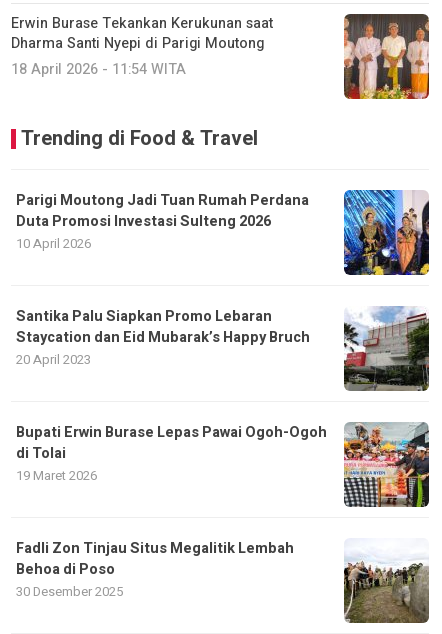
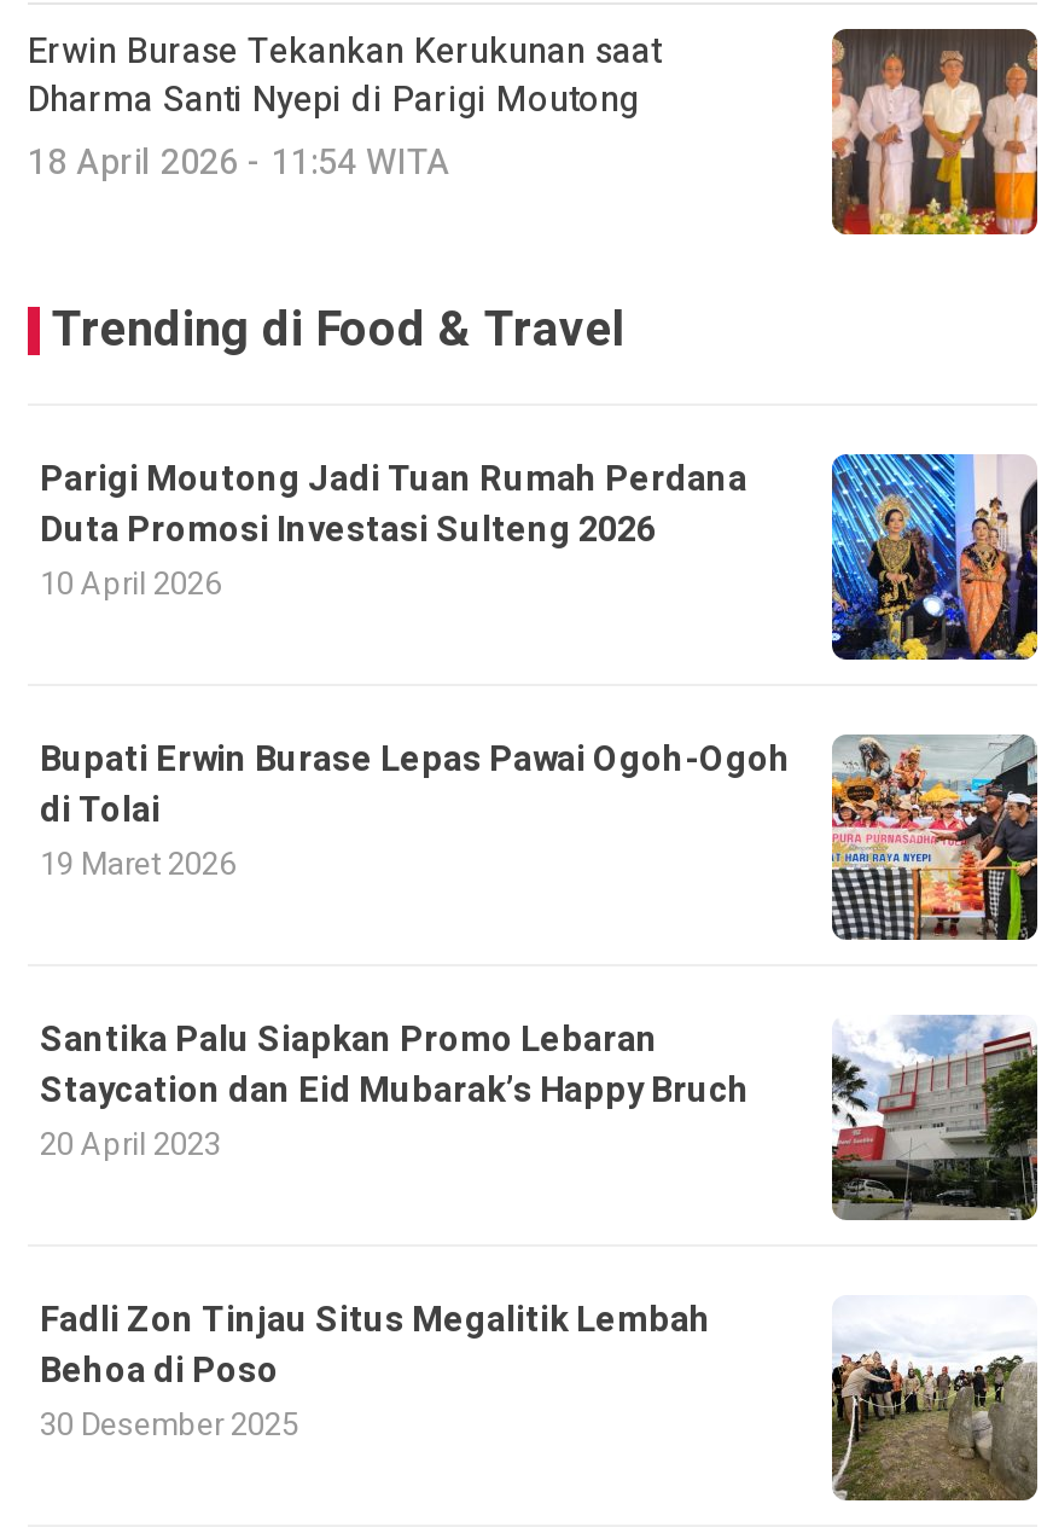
moved down: [image] | Santika Palu Siapkan Promo Lebaran | Staycation dan Eid Mubarak’s Happy Bruch | 20 April 2023

moved up: [image] | Bupati Erwin Burase Lepas Pawai Ogoh-Ogoh | di Tolai | 19 Maret 2026
